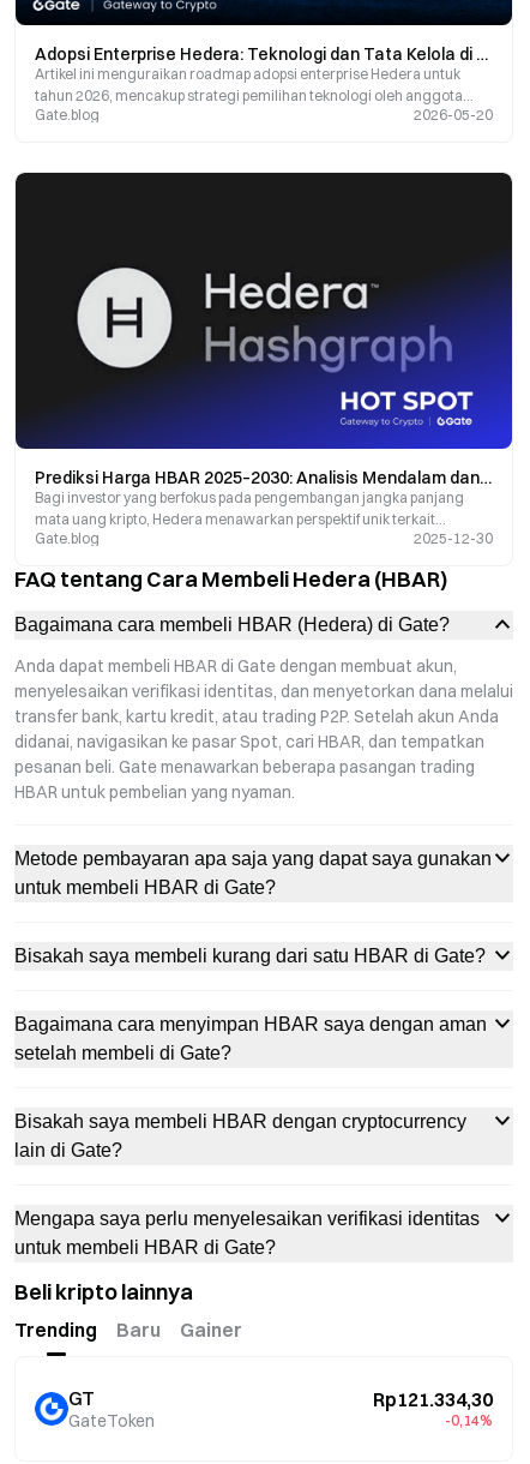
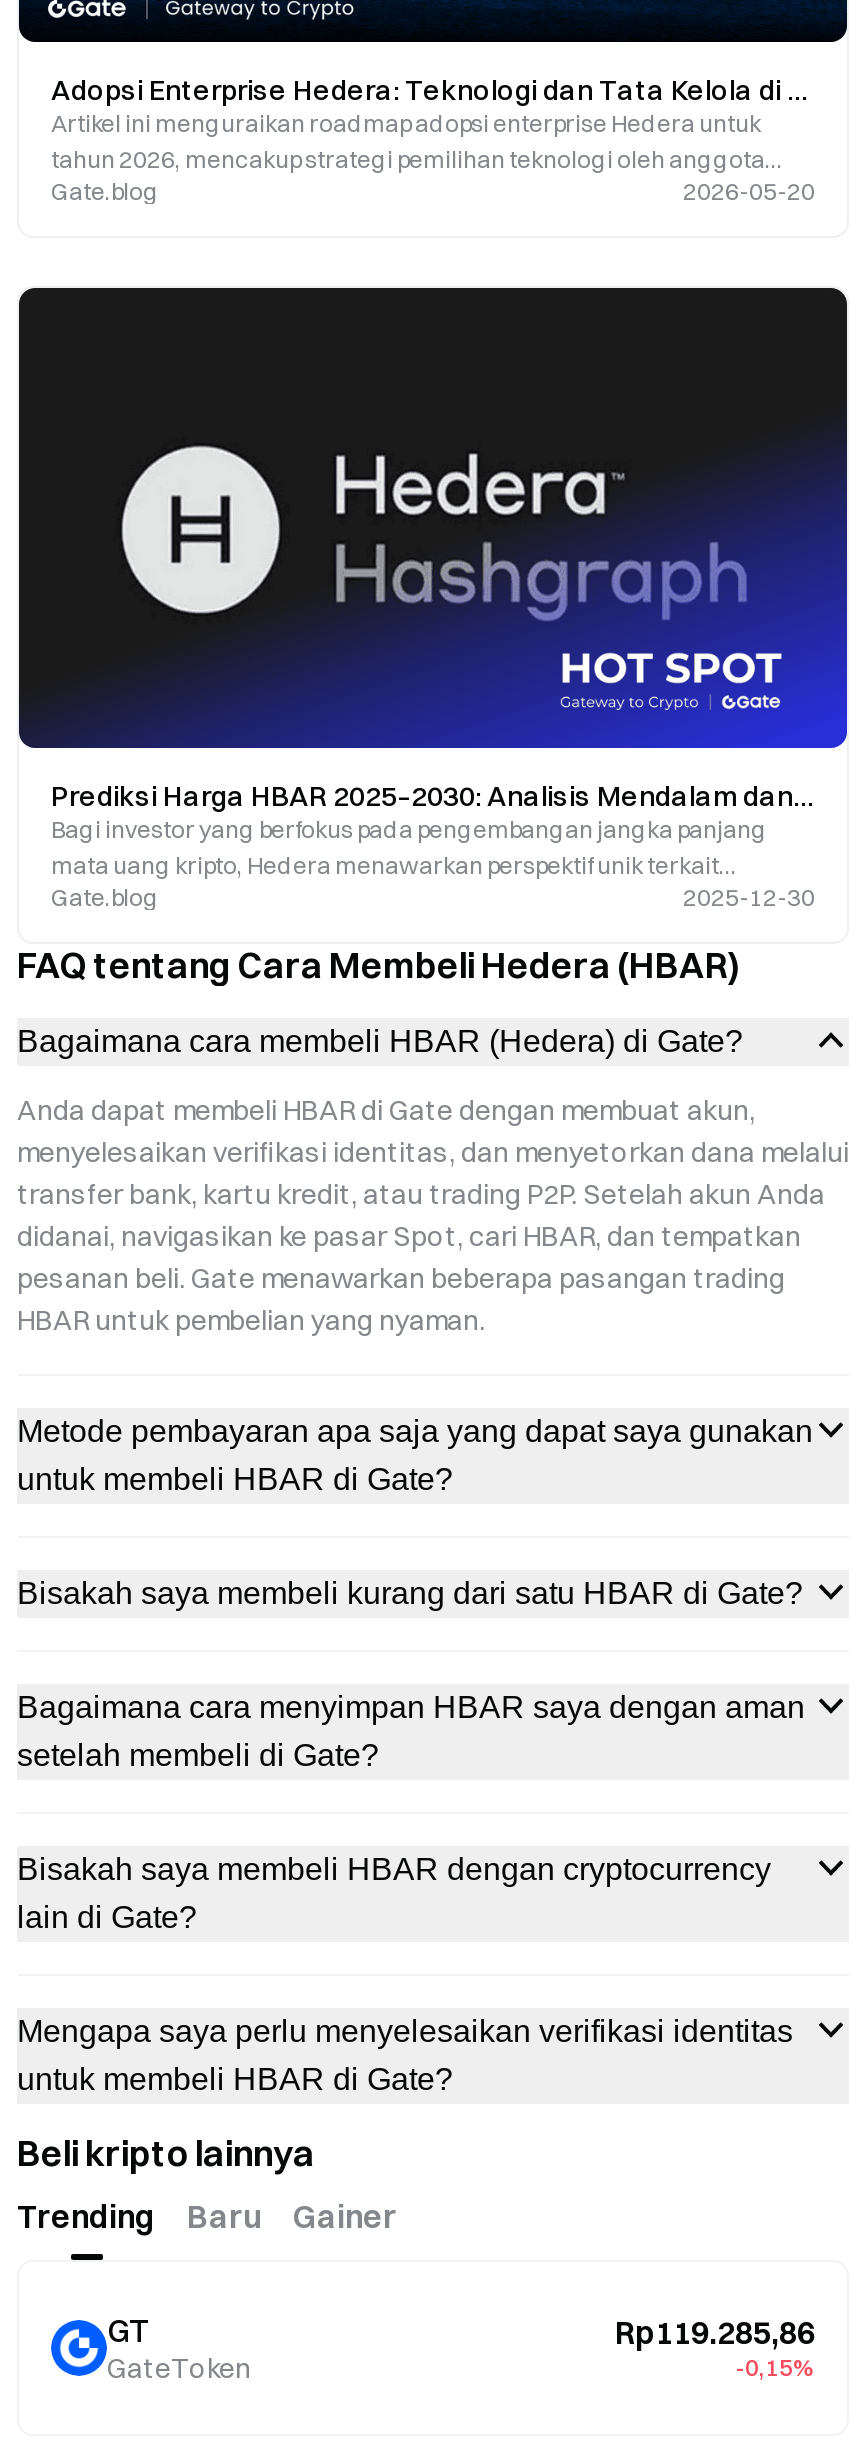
- Rp121.334,30
- -0,14%
+ Rp119.285,86
+ -0,15%
